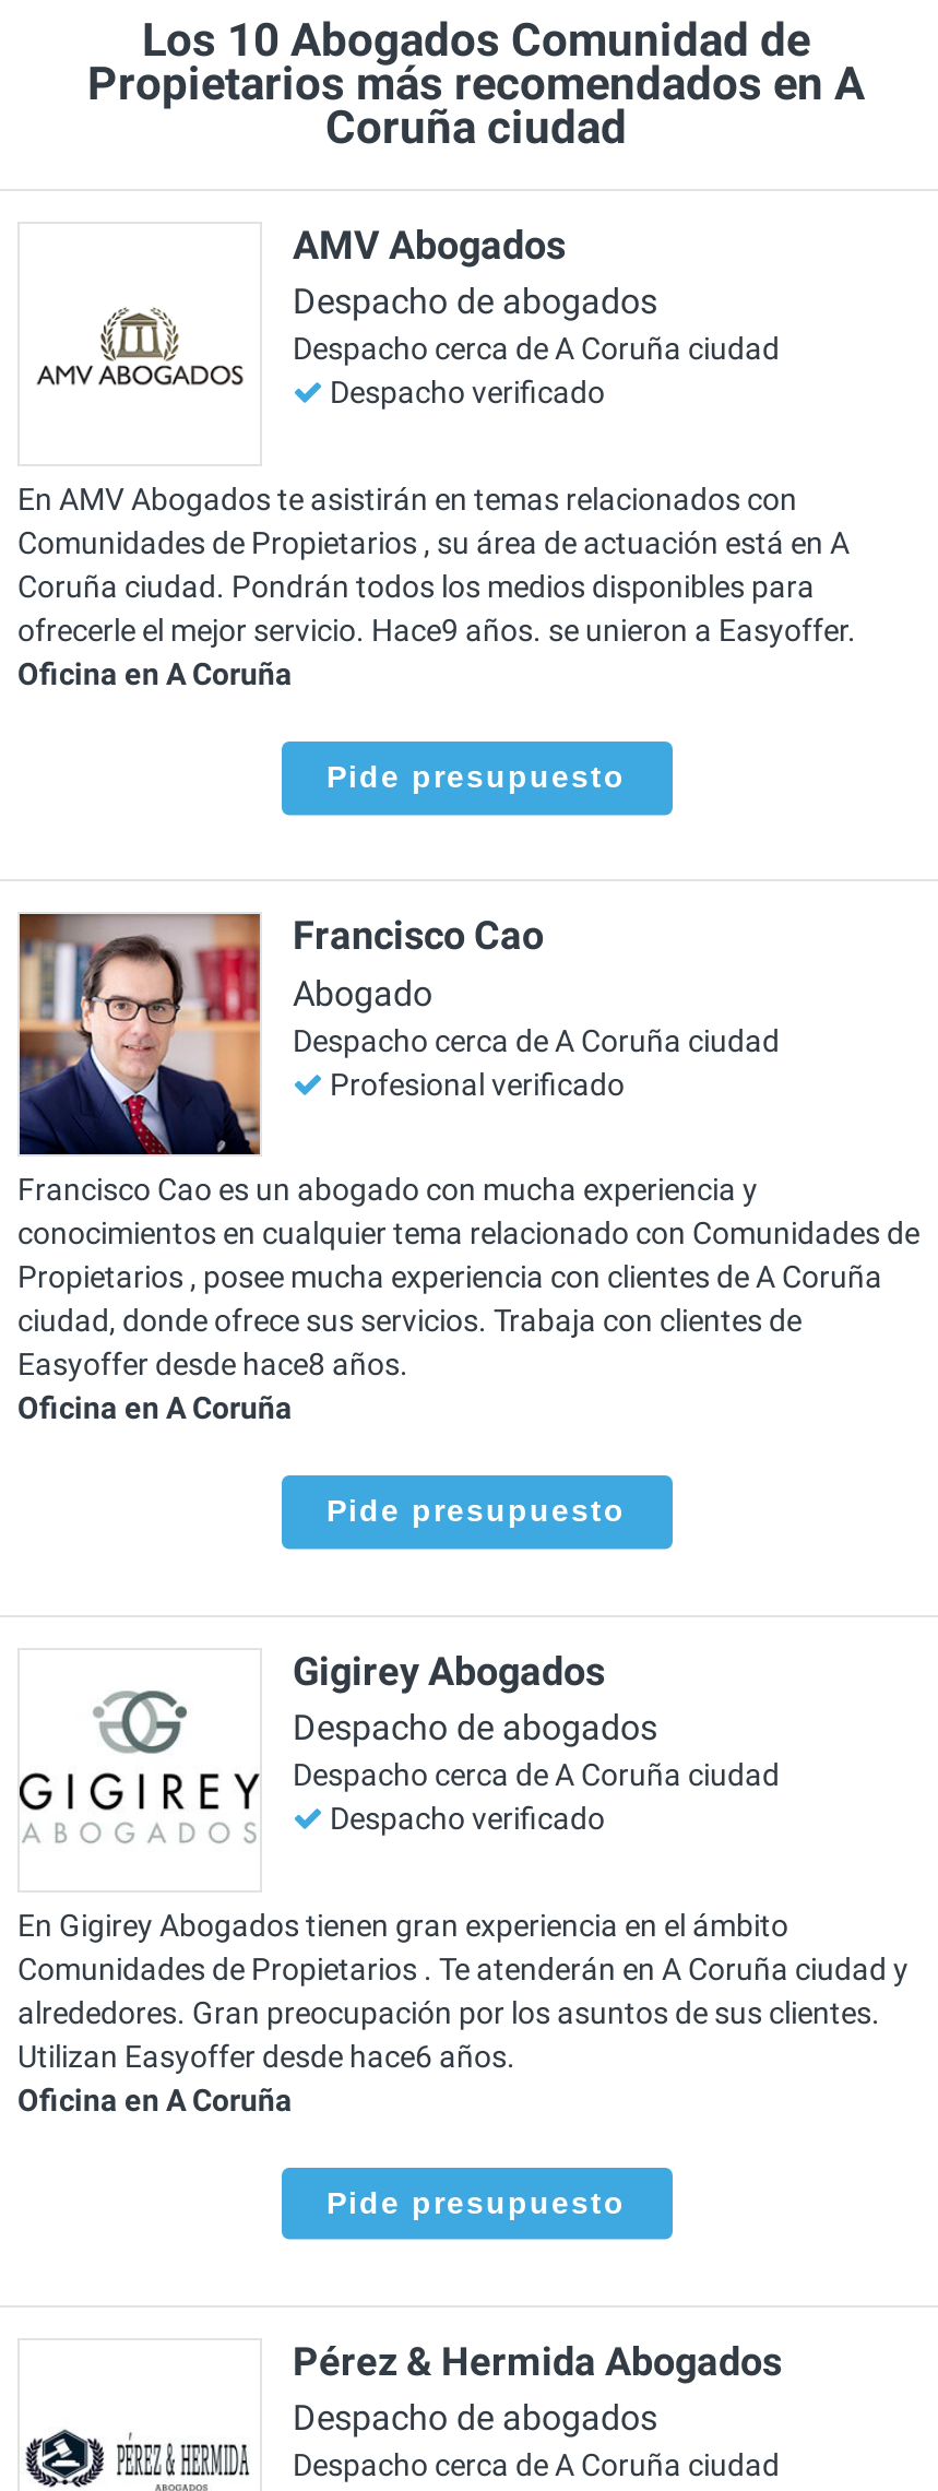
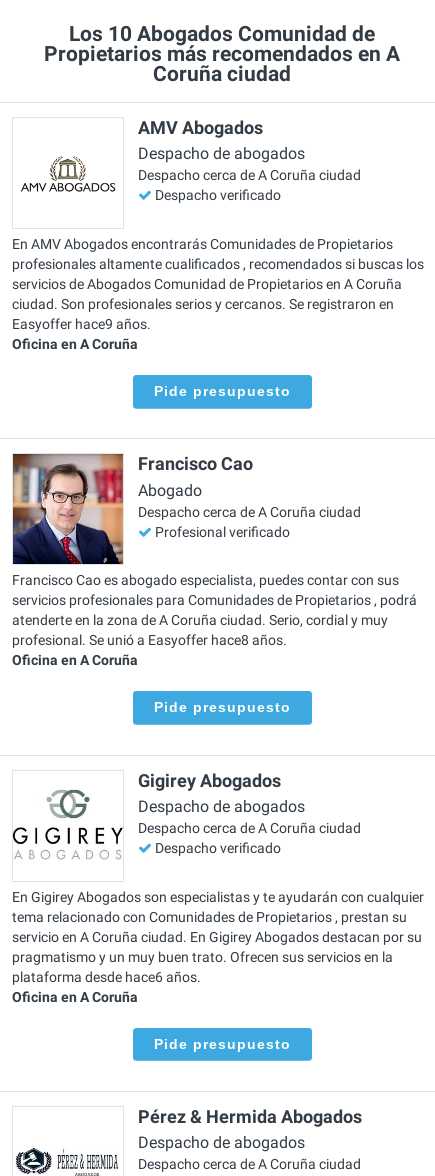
- En AMV Abogados te asistirán en temas relacionados con
- Comunidades de Propietarios , su área de actuación está en A
- Coruña ciudad. Pondrán todos los medios disponibles para
- ofrecerle el mejor servicio. Hace9 años. se unieron a Easyoffer.
+ En AMV Abogados encontrarás Comunidades de Propietarios
+ profesionales altamente cualificados , recomendados si buscas los
+ servicios de Abogados Comunidad de Propietarios en A Coruña
+ ciudad. Son profesionales serios y cercanos. Se registraron en
+ Easyoffer hace9 años.

- Francisco Cao es un abogado con mucha experiencia y
- conocimientos en cualquier tema relacionado con Comunidades de
- Propietarios , posee mucha experiencia con clientes de A Coruña
- ciudad, donde ofrece sus servicios. Trabaja con clientes de
- Easyoffer desde hace8 años.
+ Francisco Cao es abogado especialista, puedes contar con sus
+ servicios profesionales para Comunidades de Propietarios , podrá
+ atenderte en la zona de A Coruña ciudad. Serio, cordial y muy
+ profesional. Se unió a Easyoffer hace8 años.

- En Gigirey Abogados tienen gran experiencia en el ámbito
- Comunidades de Propietarios . Te atenderán en A Coruña ciudad y
- alrededores. Gran preocupación por los asuntos de sus clientes.
- Utilizan Easyoffer desde hace6 años.
+ En Gigirey Abogados son especialistas y te ayudarán con cualquier
+ tema relacionado con Comunidades de Propietarios , prestan su
+ servicio en A Coruña ciudad. En Gigirey Abogados destacan por su
+ pragmatismo y un muy buen trato. Ofrecen sus servicios en la
+ plataforma desde hace6 años.
